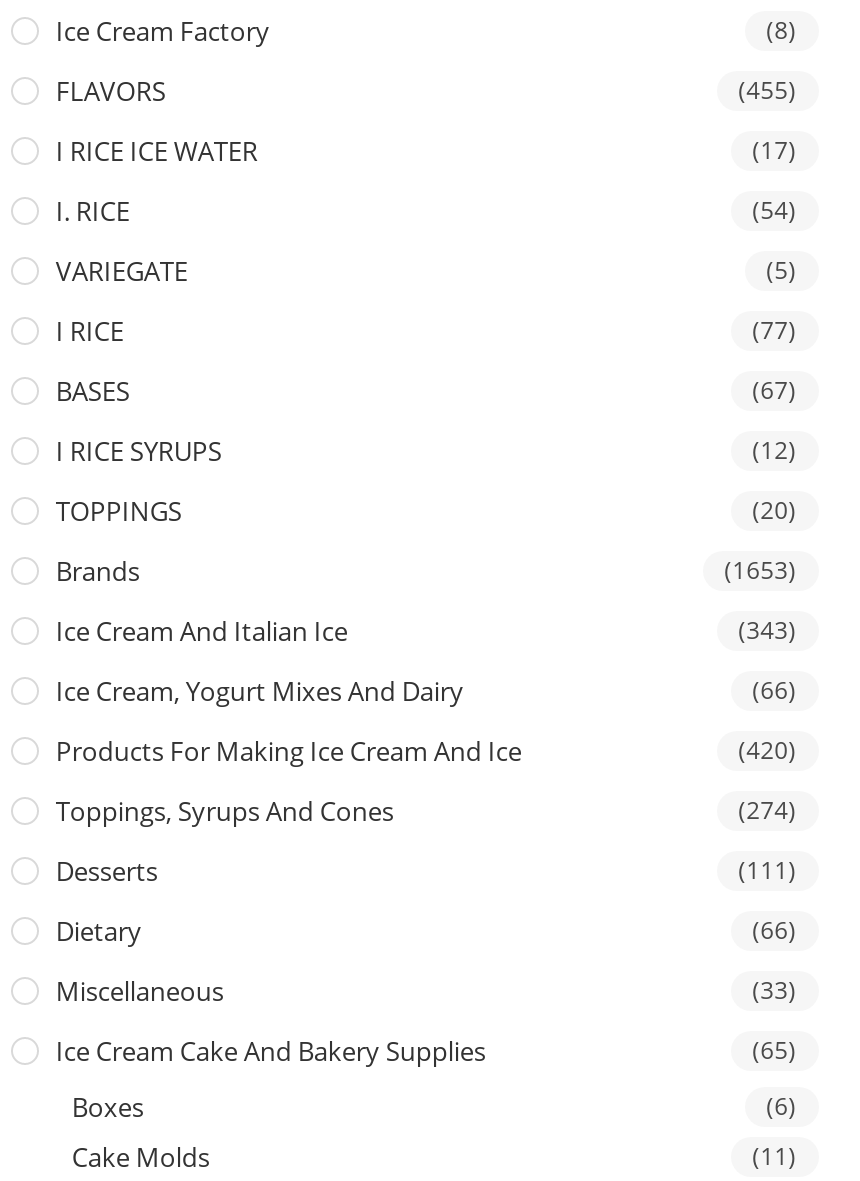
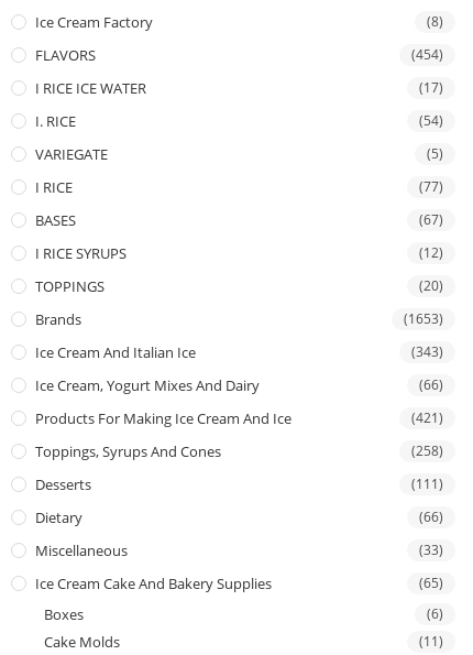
- (455)
+ (454)

- (420)
+ (421)

- (274)
+ (258)
